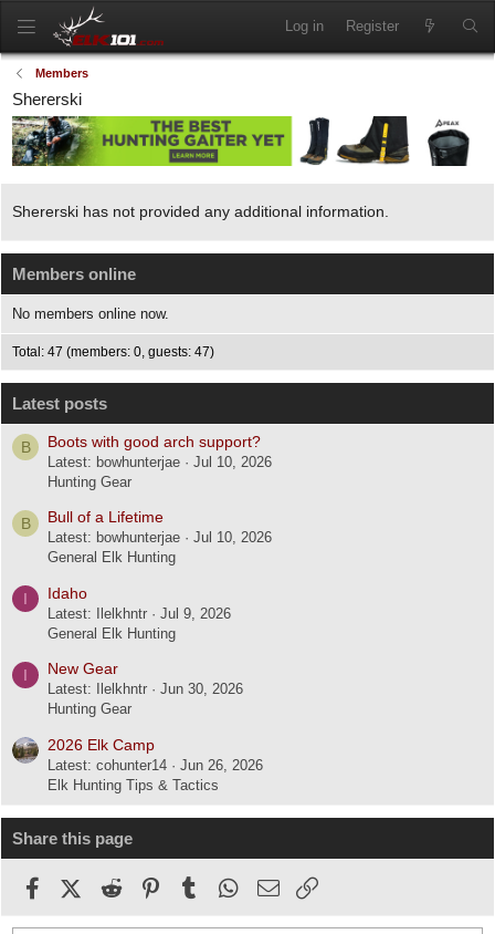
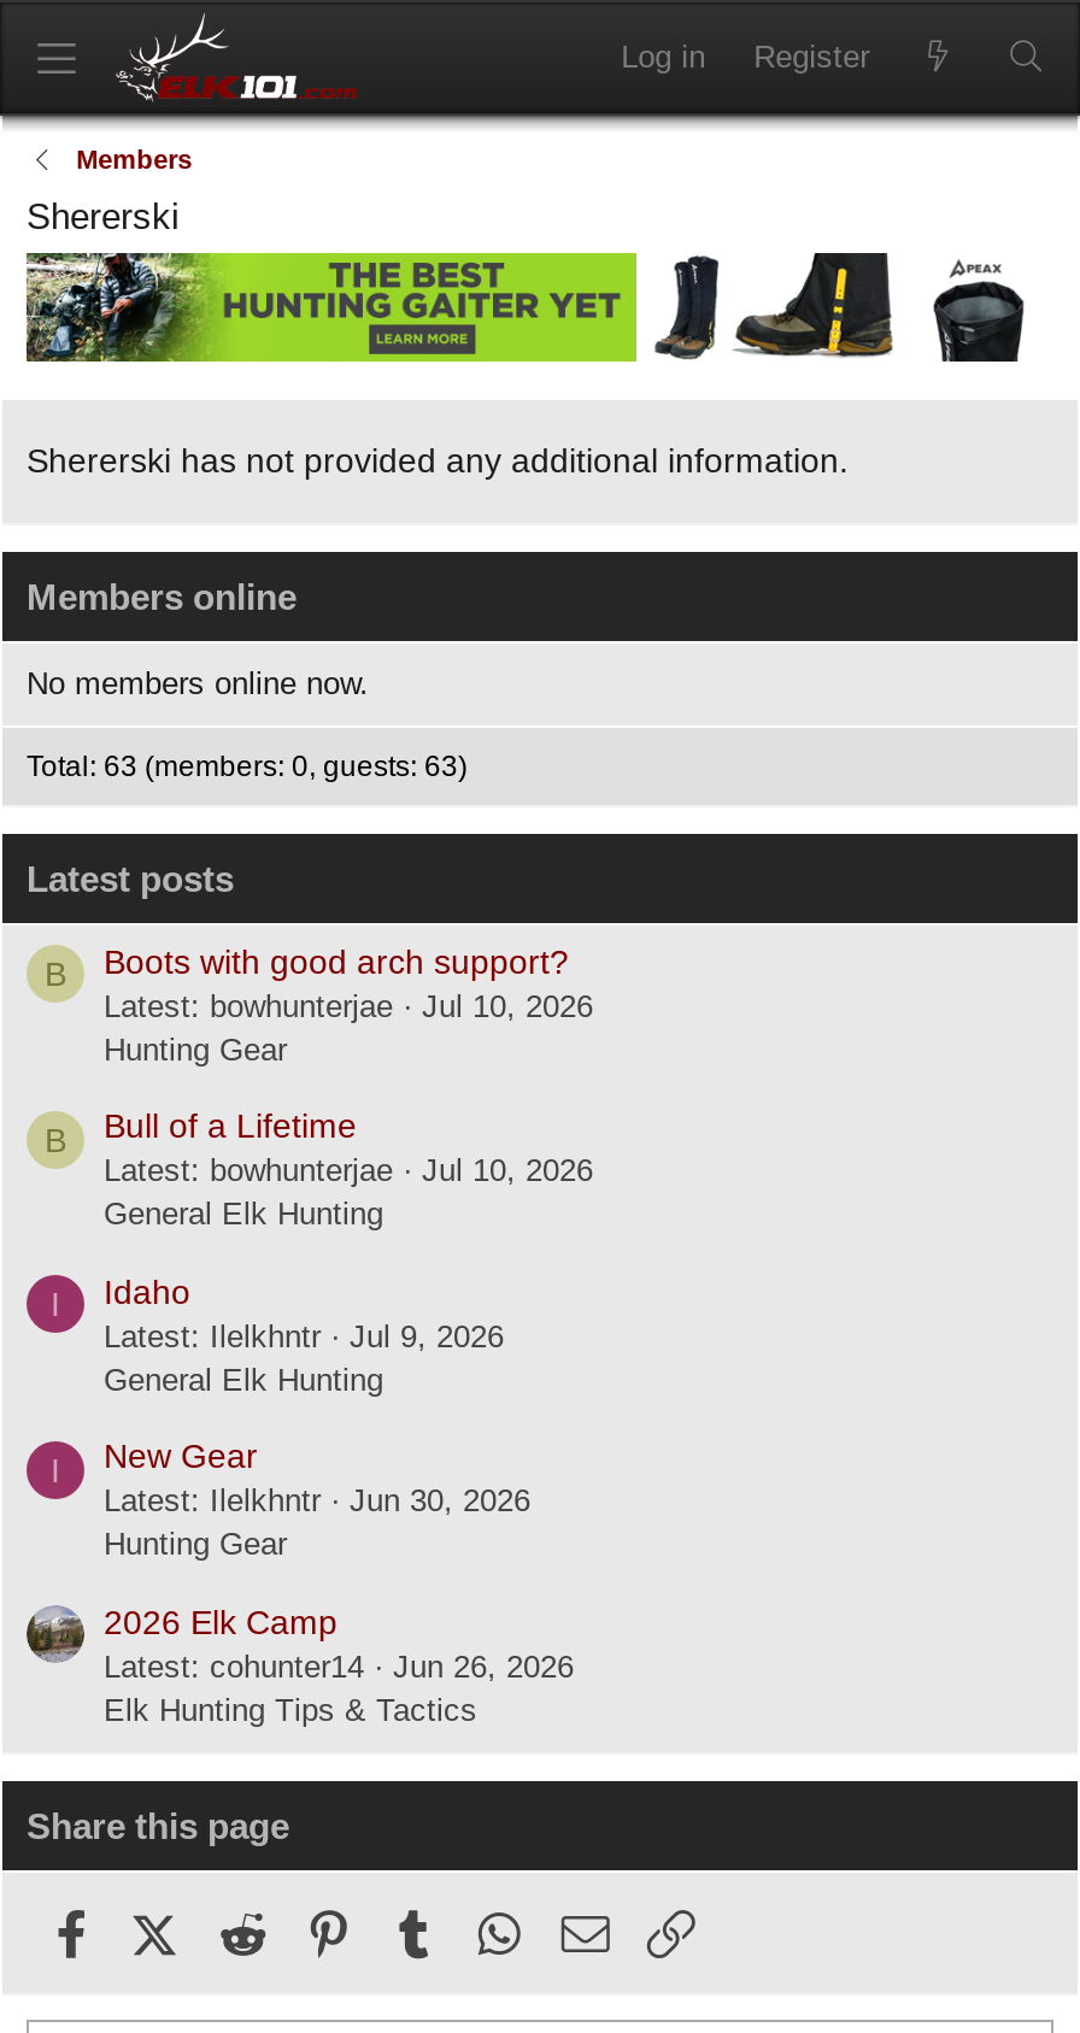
- Total: 47 (members: 0, guests: 47)
+ Total: 63 (members: 0, guests: 63)
